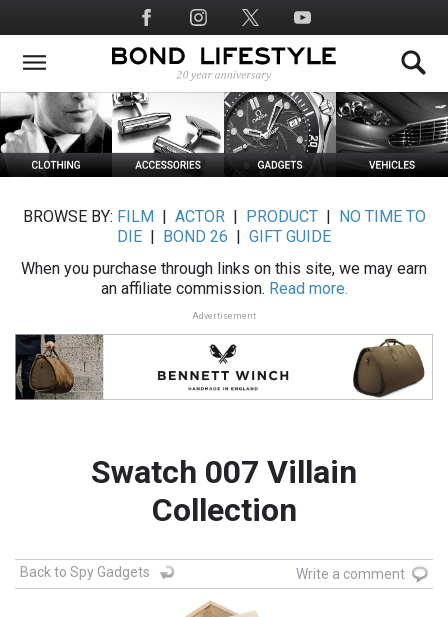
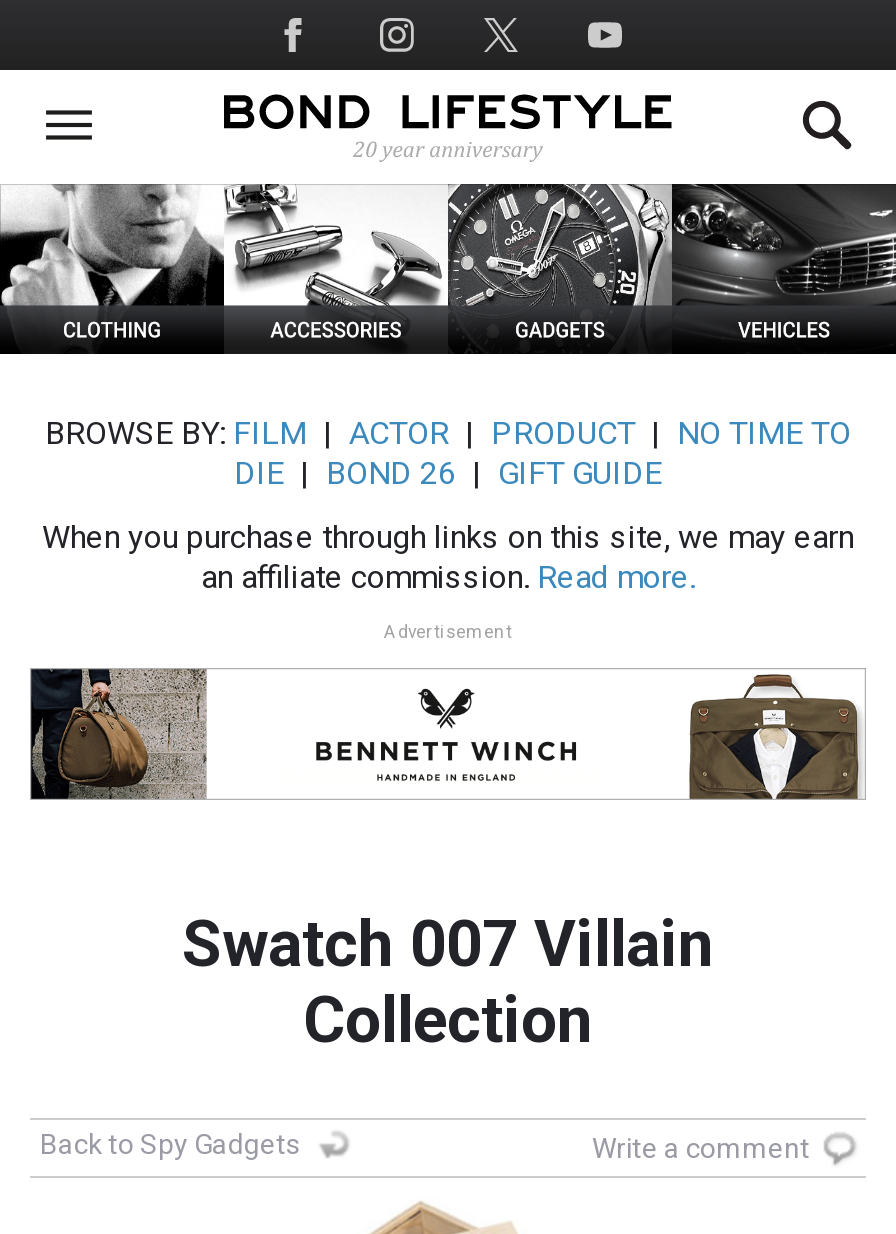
- [image]
+ [image]
